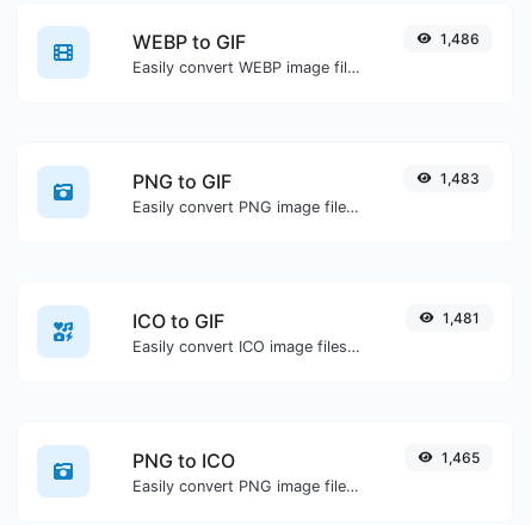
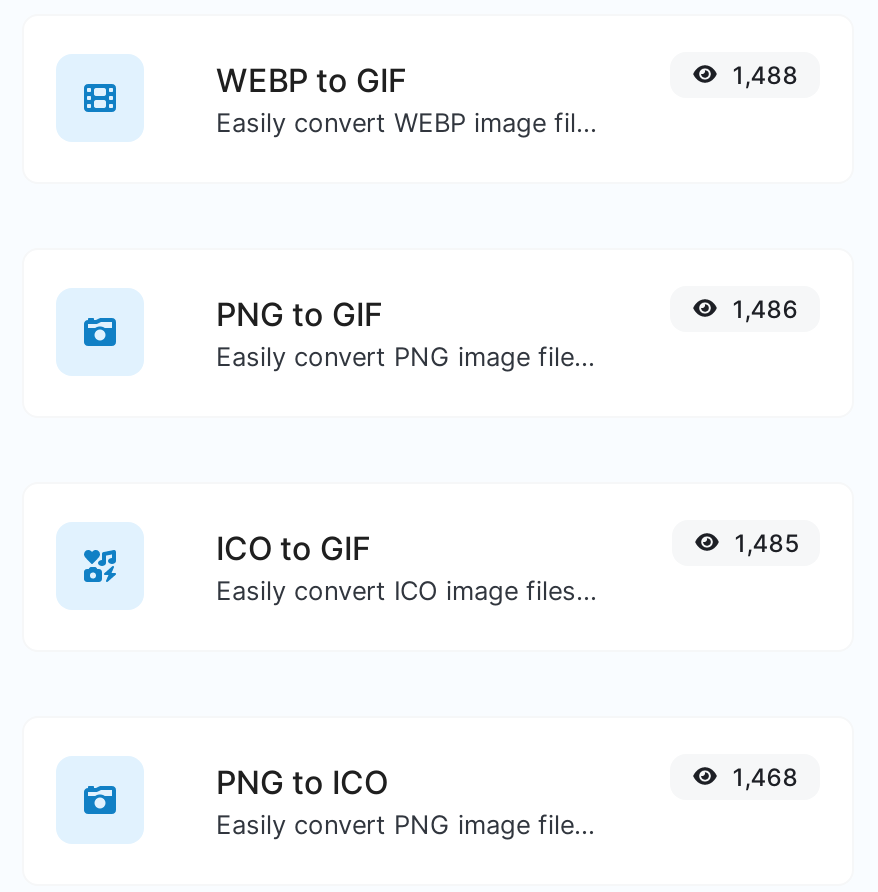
- 1,486
+ 1,488

- 1,483
+ 1,486

- 1,481
+ 1,485

- 1,465
+ 1,468
